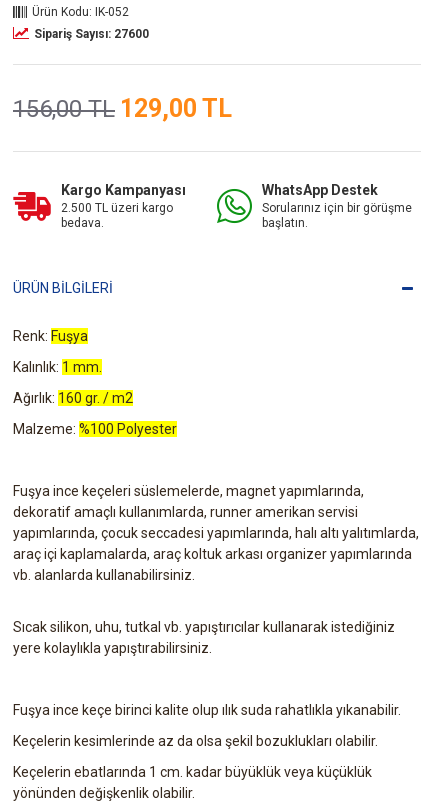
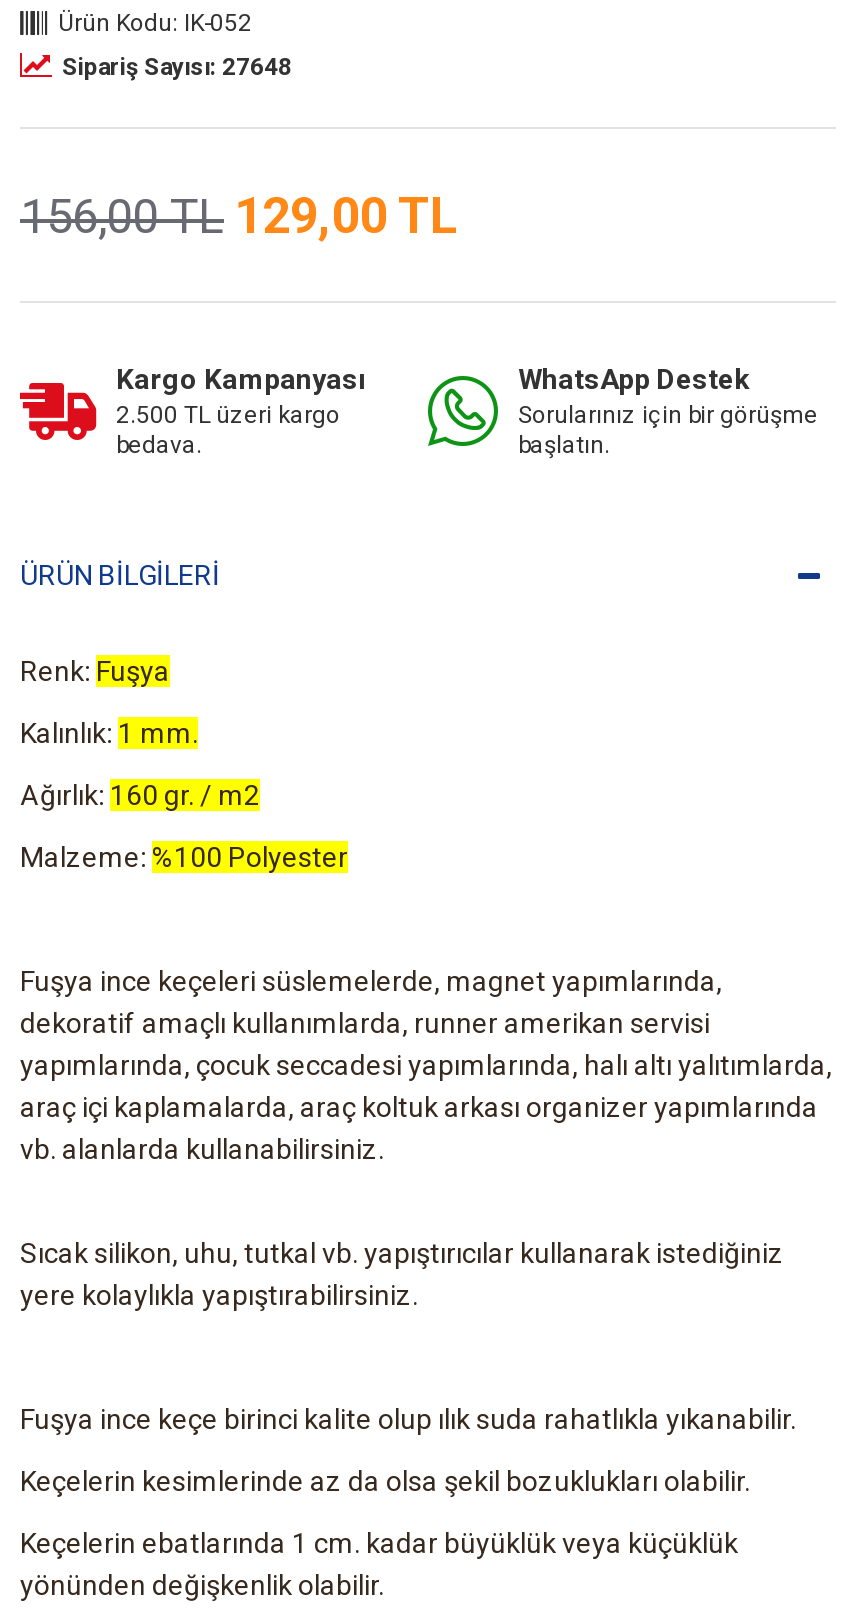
- Sipariş Sayısı: 27600
+ Sipariş Sayısı: 27648
